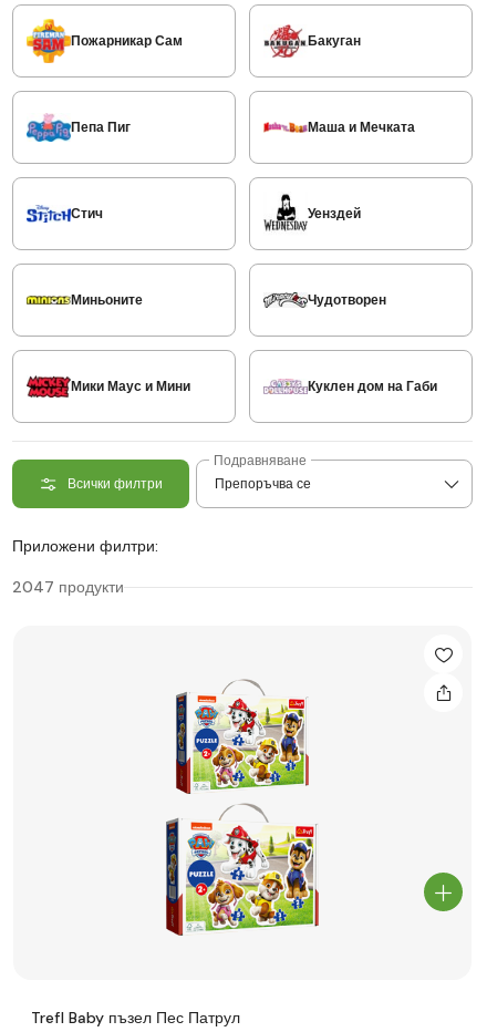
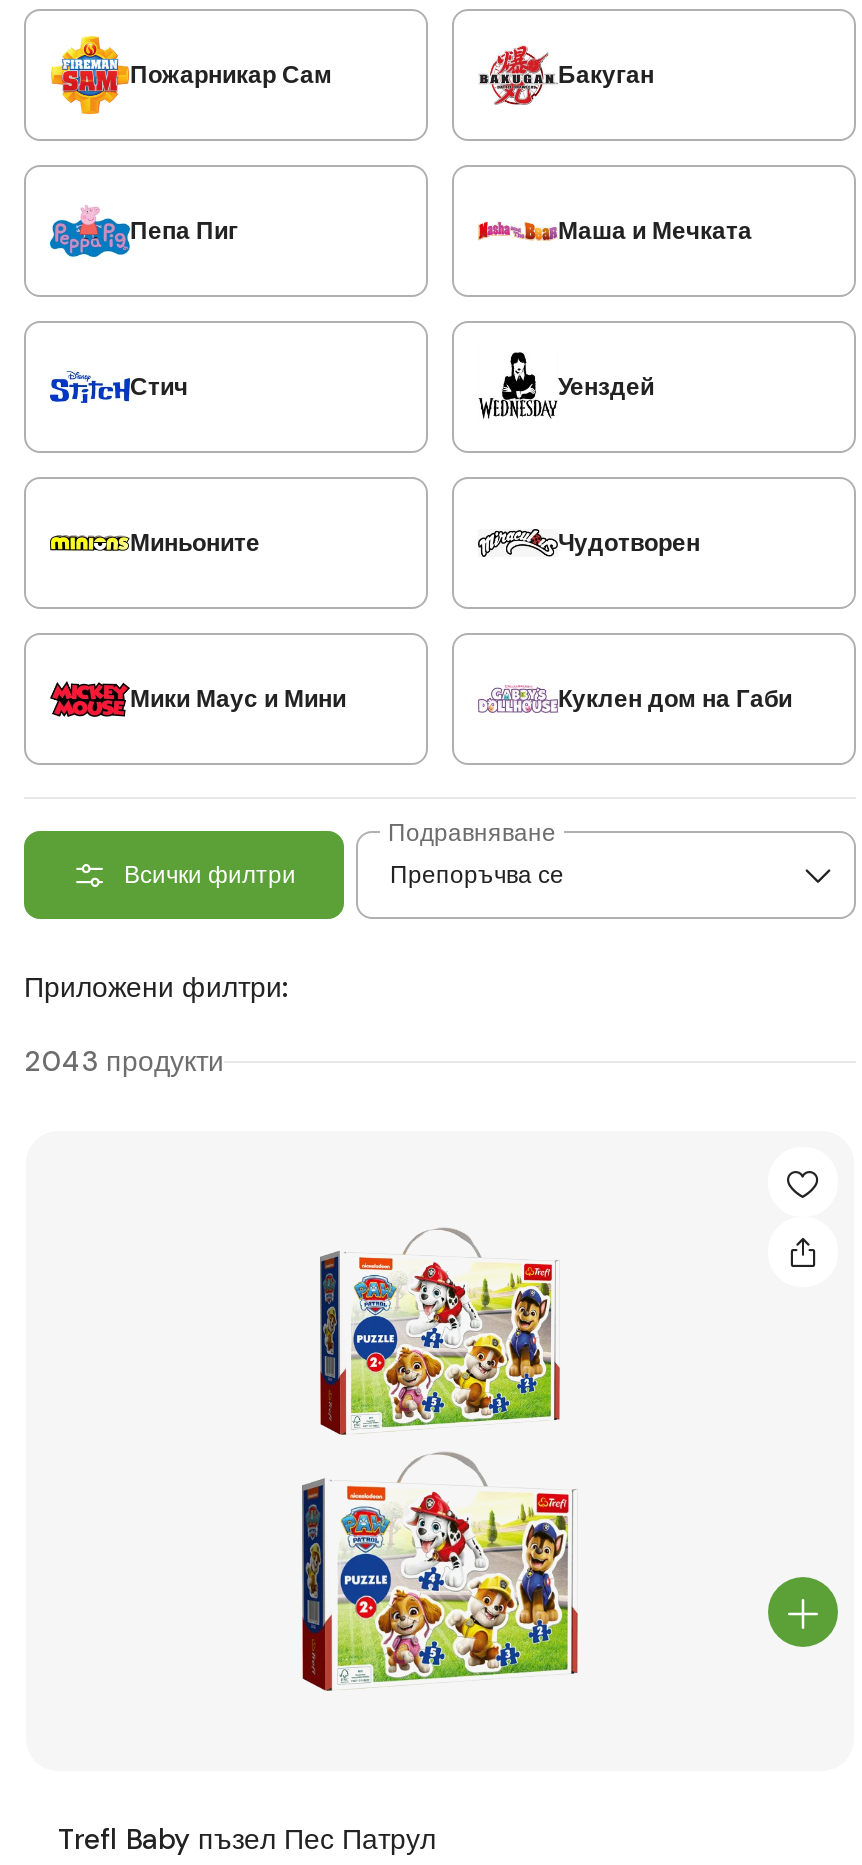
- 2047 продукти
+ 2043 продукти
